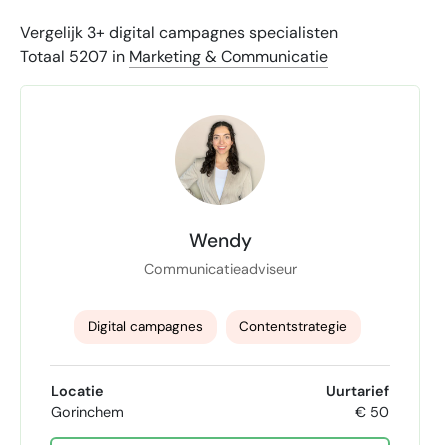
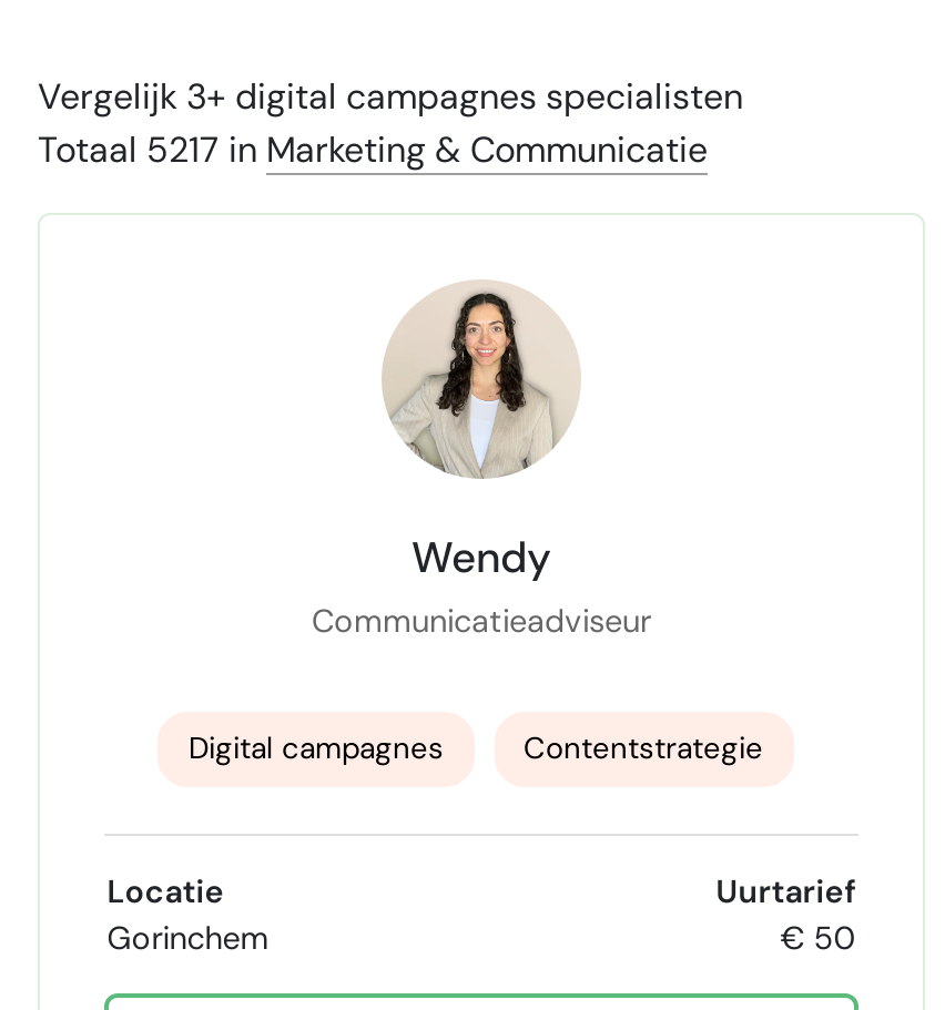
- Totaal 5207 in Marketing & Communicatie
+ Totaal 5217 in Marketing & Communicatie
